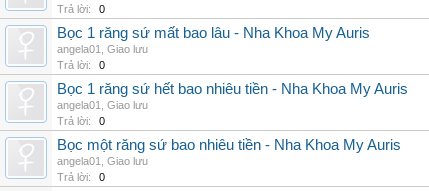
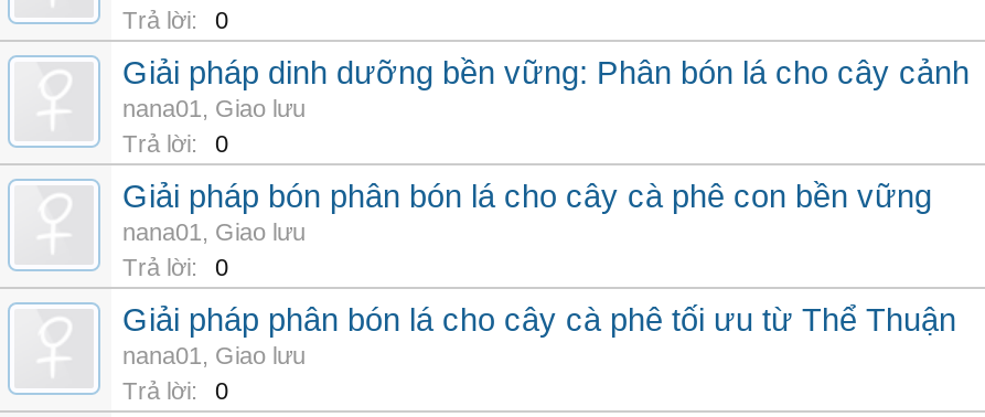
- Bọc 1 răng sứ mất bao lâu - Nha Khoa My Auris
- angela01, Giao lưu
+ Giải pháp dinh dưỡng bền vững: Phân bón lá cho cây cảnh
+ nana01, Giao lưu

- Bọc 1 răng sứ hết bao nhiêu tiền - Nha Khoa My Auris
- angela01, Giao lưu
+ Giải pháp bón phân bón lá cho cây cà phê con bền vững
+ nana01, Giao lưu

- Bọc một răng sứ bao nhiêu tiền - Nha Khoa My Auris
- angela01, Giao lưu
+ Giải pháp phân bón lá cho cây cà phê tối ưu từ Thể Thuận
+ nana01, Giao lưu
